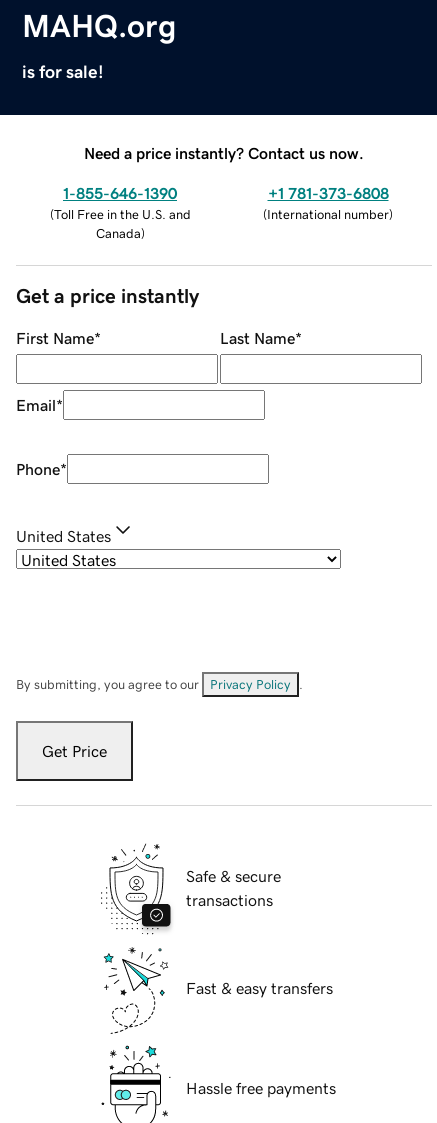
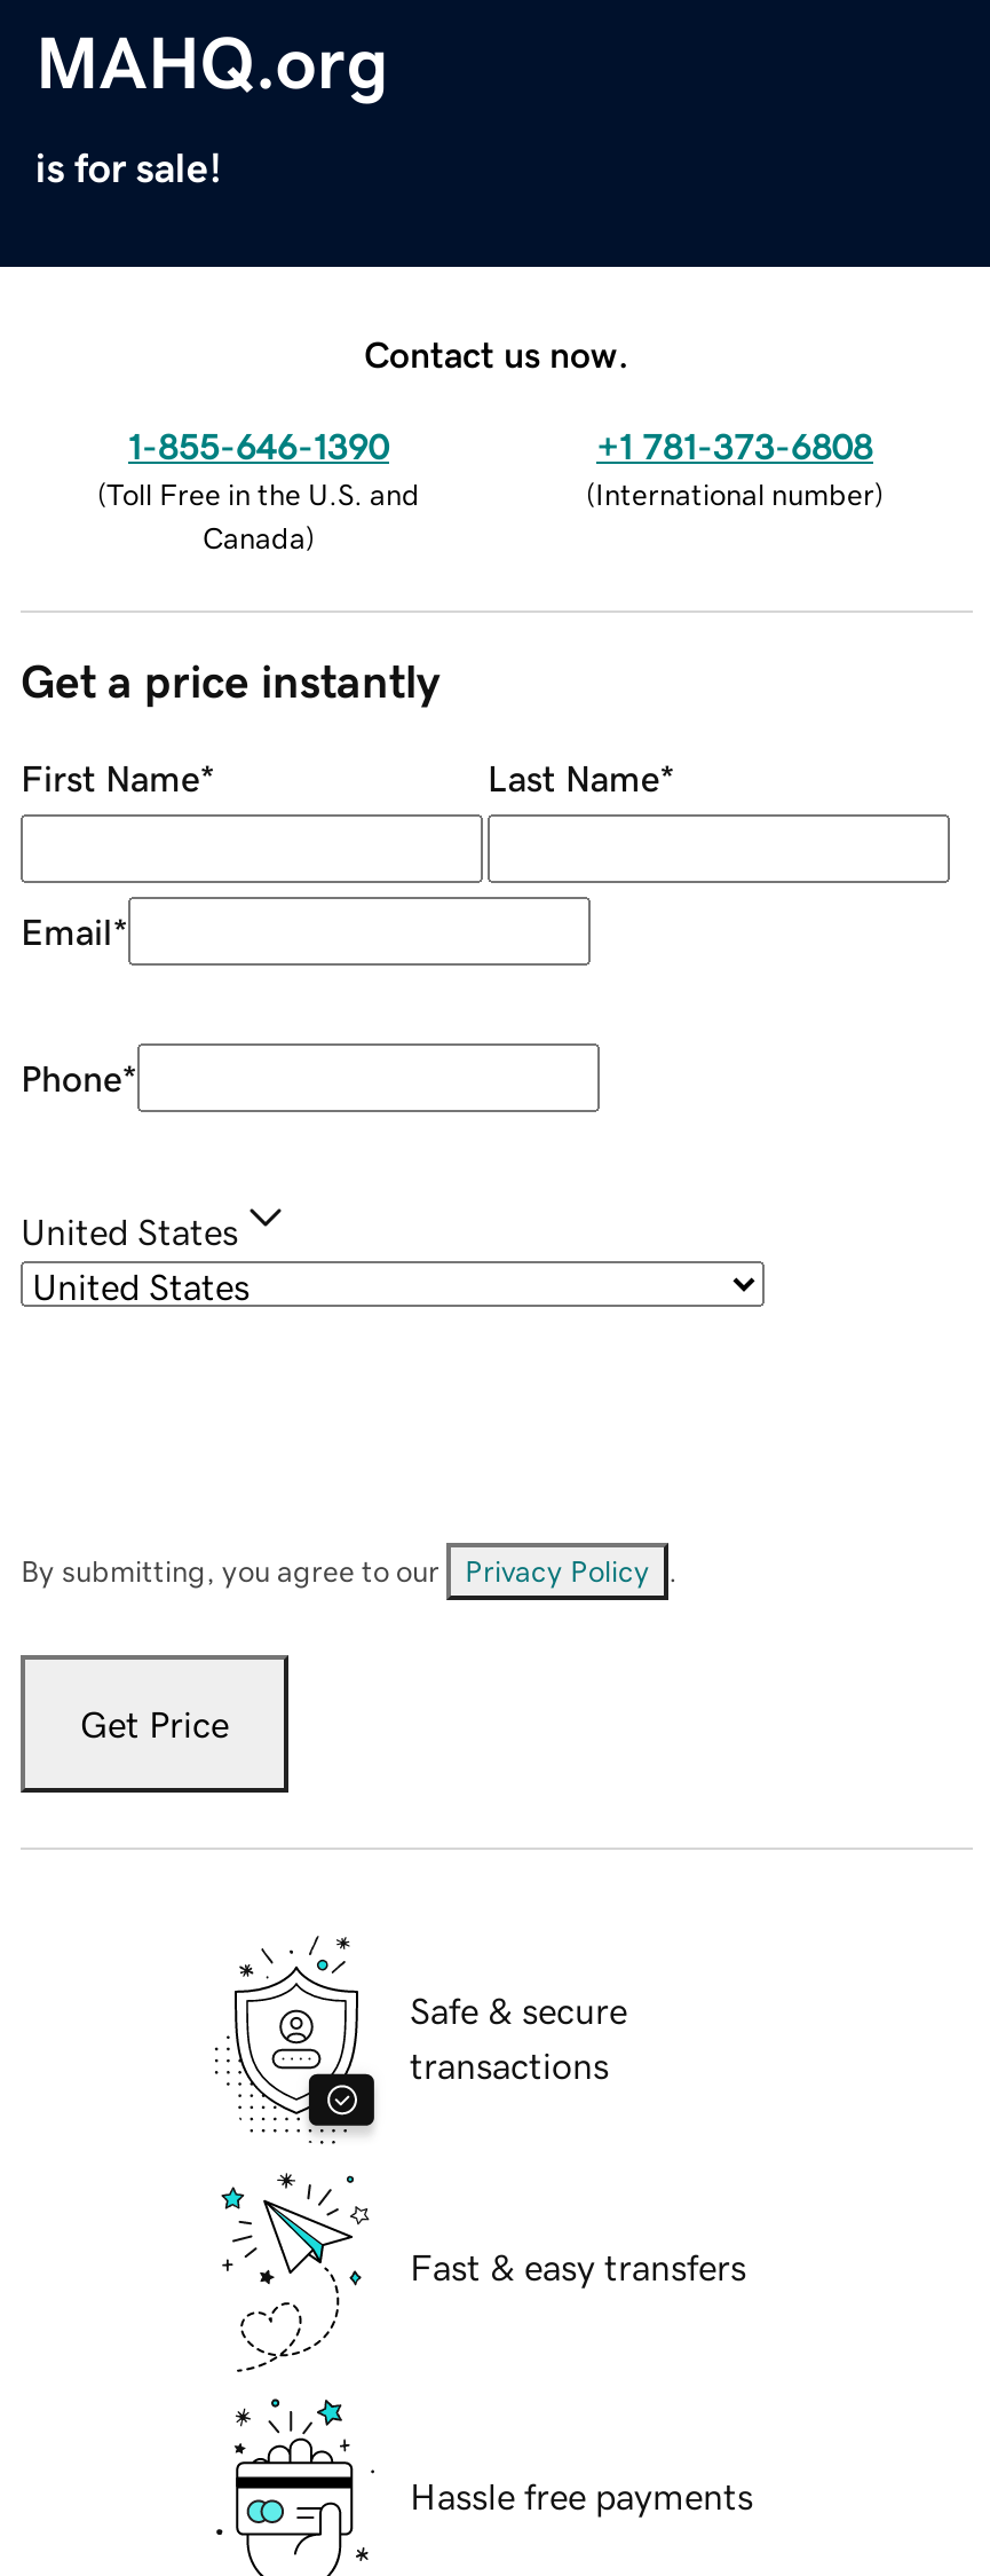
- Need a price instantly? Contact us now.
+ Contact us now.
